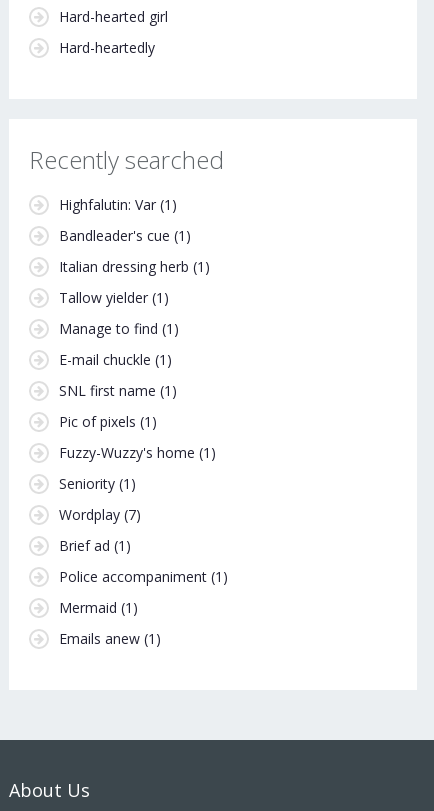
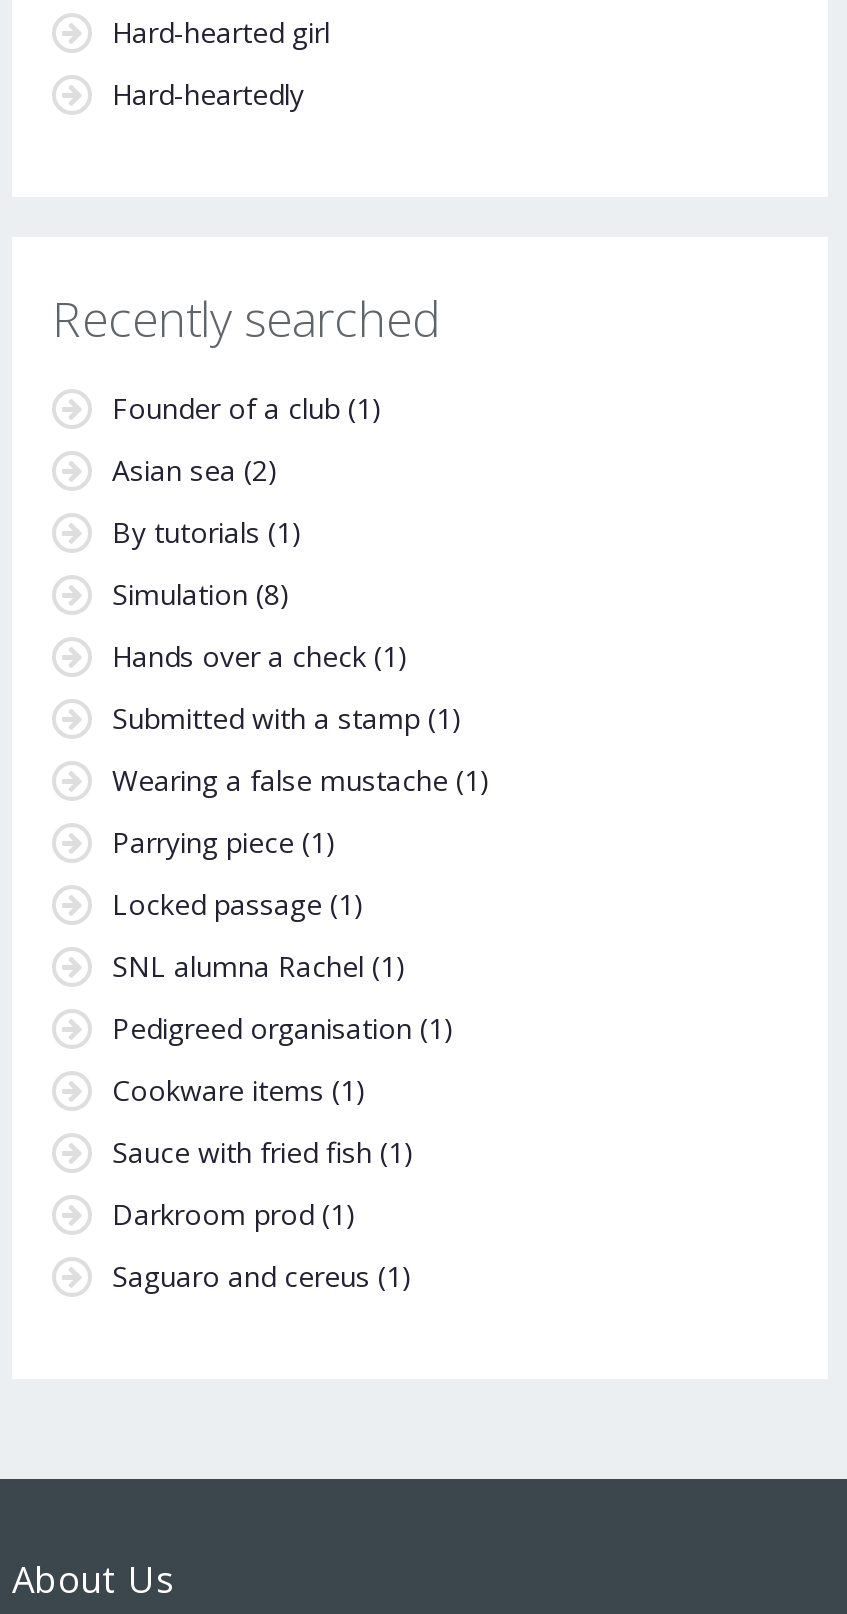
- Highfalutin: Var (1)
+ Founder of a club (1)

- Bandleader's cue (1)
+ Asian sea (2)

- Italian dressing herb (1)
+ By tutorials (1)

- Tallow yielder (1)
+ Simulation (8)

- Manage to find (1)
+ Hands over a check (1)

- E-mail chuckle (1)
+ Submitted with a stamp (1)

- SNL first name (1)
+ Wearing a false mustache (1)

- Pic of pixels (1)
+ Parrying piece (1)

- Fuzzy-Wuzzy's home (1)
+ Locked passage (1)

- Seniority (1)
+ SNL alumna Rachel (1)

- Wordplay (7)
+ Pedigreed organisation (1)

- Brief ad (1)
+ Cookware items (1)

- Police accompaniment (1)
+ Sauce with fried fish (1)

- Mermaid (1)
+ Darkroom prod (1)

- Emails anew (1)
+ Saguaro and cereus (1)
